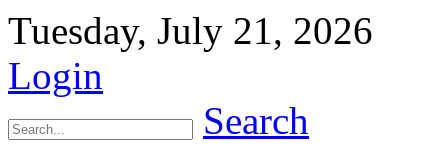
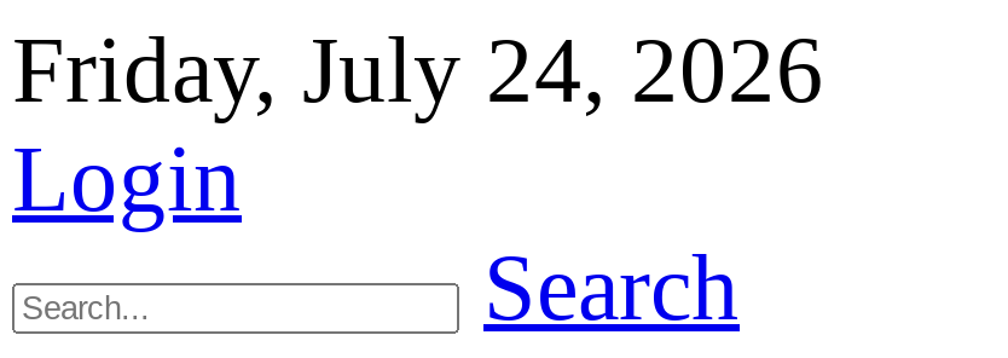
- Tuesday, July 21, 2026
+ Friday, July 24, 2026
